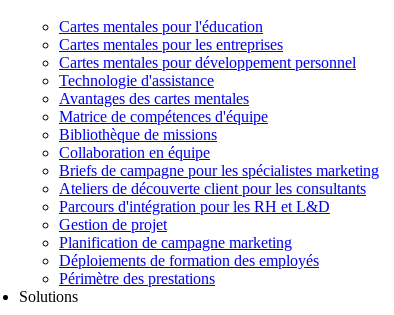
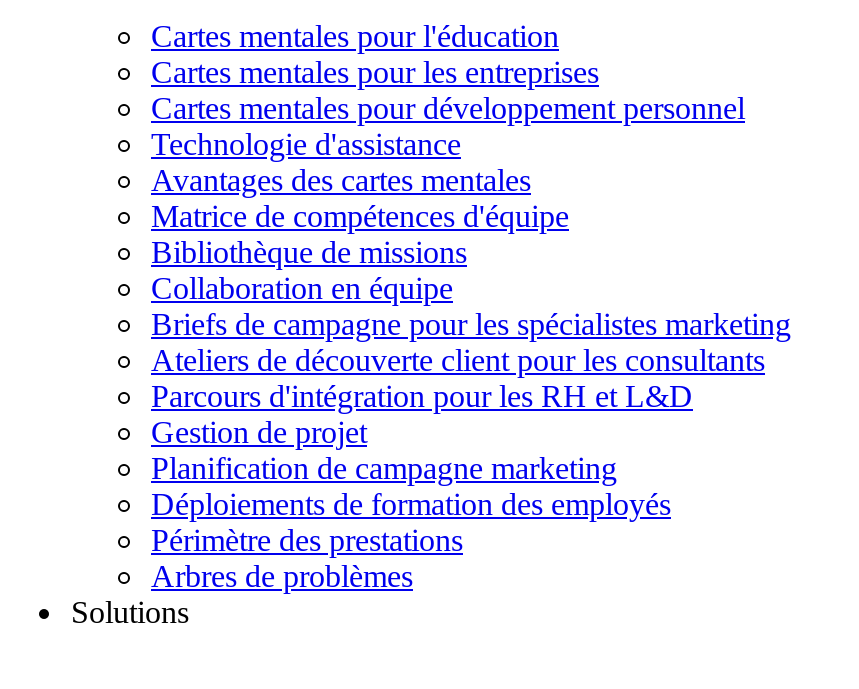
+ Arbres de problèmes
